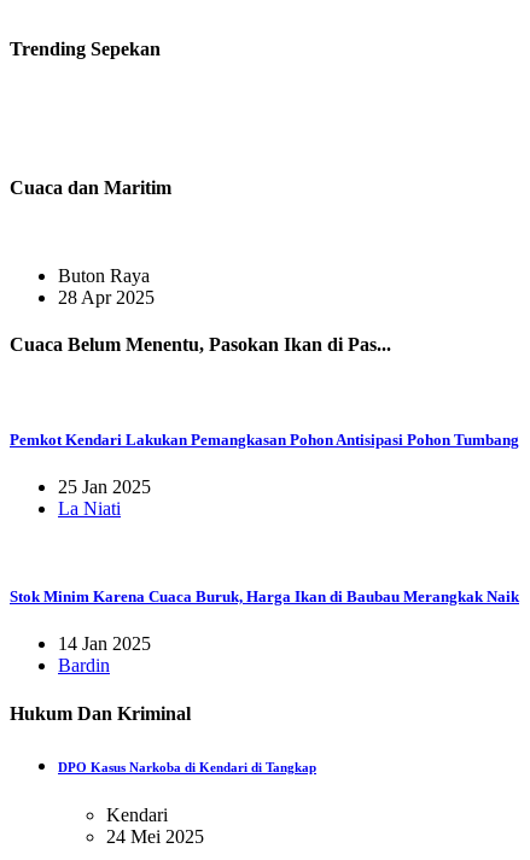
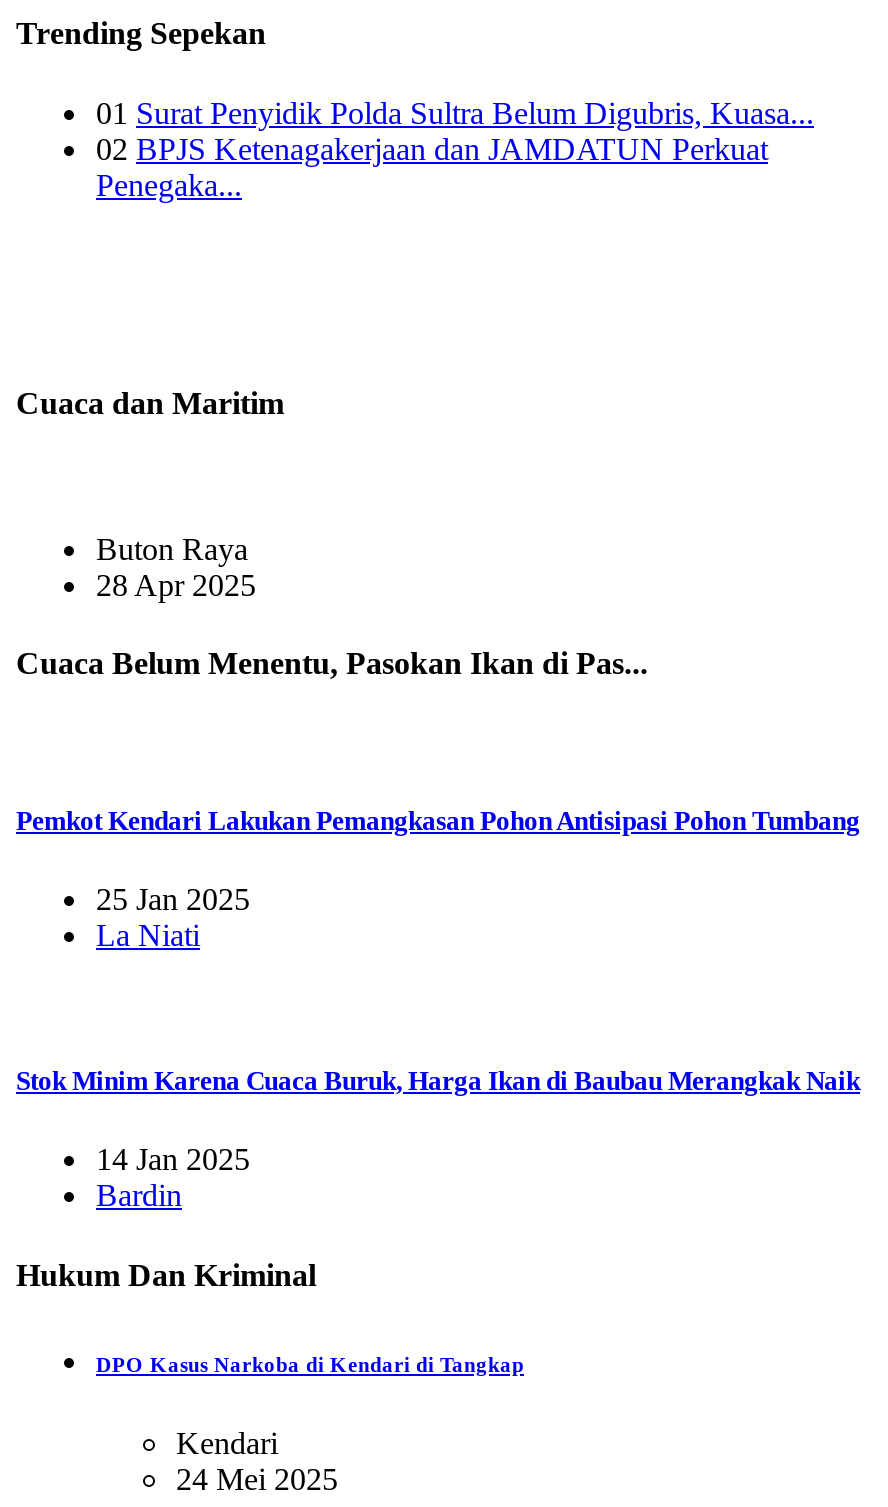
+ 01 Surat Penyidik Polda Sultra Belum Digubris, Kuasa...
+ 02 BPJS Ketenagakerjaan dan JAMDATUN Perkuat
+ Penegaka...
